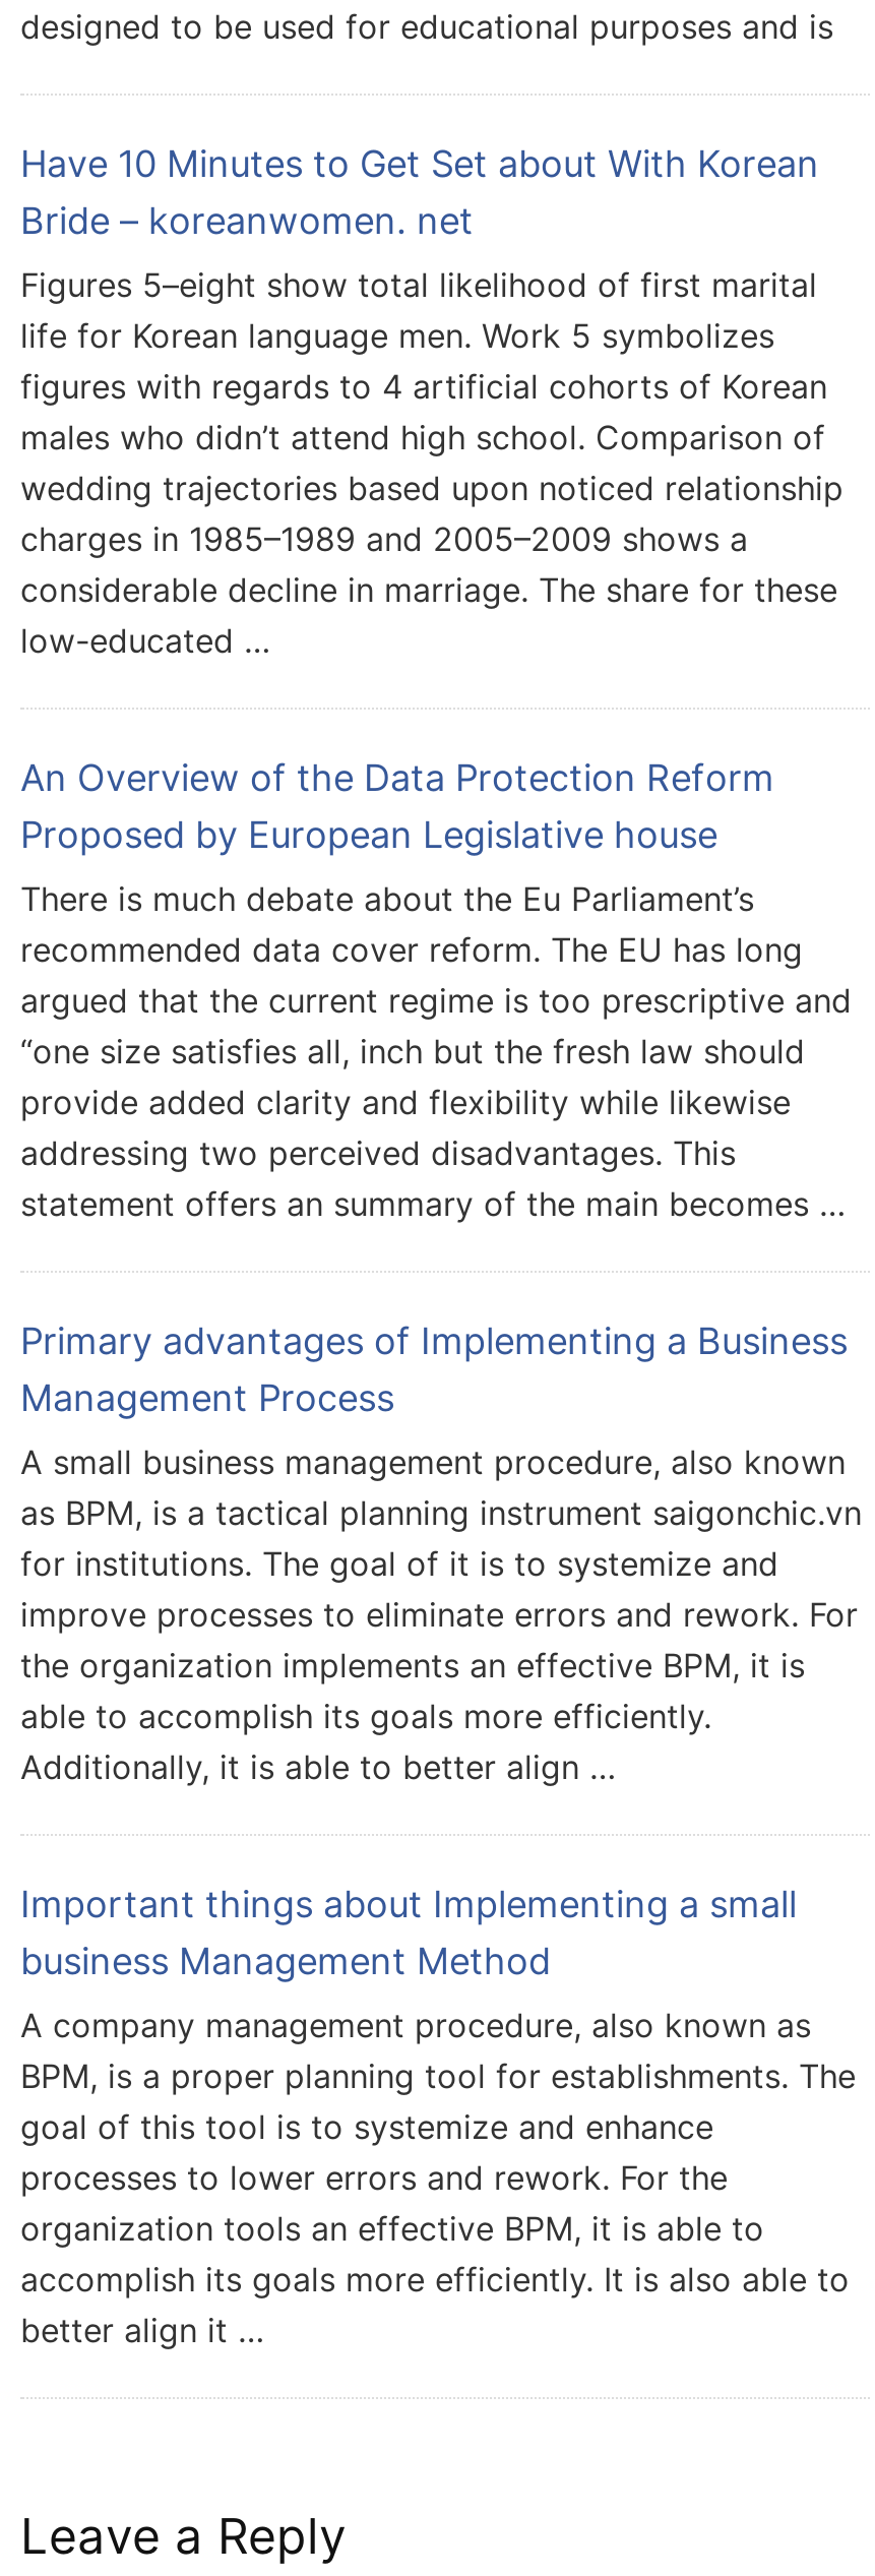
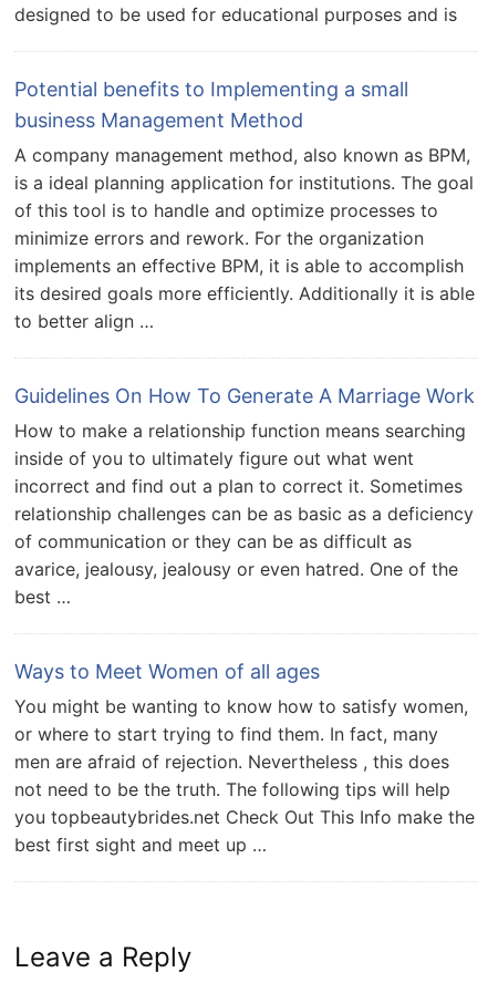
- Have 10 Minutes to Get Set about With Korean
- Bride – koreanwomen. net
- Figures 5–eight show total likelihood of first marital
- life for Korean language men. Work 5 symbolizes
- figures with regards to 4 artificial cohorts of Korean
- males who didn’t attend high school. Comparison of
- wedding trajectories based upon noticed relationship
- charges in 1985–1989 and 2005–2009 shows a
- considerable decline in marriage. The share for these
- low-educated …
- An Overview of the Data Protection Reform
- Proposed by European Legislative house
- There is much debate about the Eu Parliament’s
- recommended data cover reform. The EU has long
- argued that the current regime is too prescriptive and
- “one size satisfies all, inch but the fresh law should
- provide added clarity and flexibility while likewise
- addressing two perceived disadvantages. This
- statement offers an summary of the main becomes …
- Primary advantages of Implementing a Business
- Management Process
- A small business management procedure, also known
- as BPM, is a tactical planning instrument saigonchic.vn
- for institutions. The goal of it is to systemize and
- improve processes to eliminate errors and rework. For
- the organization implements an effective BPM, it is
- able to accomplish its goals more efficiently.
- Additionally, it is able to better align …
- Important things about Implementing a small
+ Potential benefits to Implementing a small

moved up: business Management Method

- A company management procedure, also known as
- BPM, is a proper planning tool for establishments. The
- goal of this tool is to systemize and enhance
- processes to lower errors and rework. For the
- organization tools an effective BPM, it is able to
- accomplish its goals more efficiently. It is also able to
- better align it …
+ A company management method, also known as BPM,
+ is a ideal planning application for institutions. The goal
+ of this tool is to handle and optimize processes to
+ minimize errors and rework. For the organization
+ implements an effective BPM, it is able to accomplish
+ its desired goals more efficiently. Additionally it is able
+ to better align …
+ Guidelines On How To Generate A Marriage Work
+ How to make a relationship function means searching
+ inside of you to ultimately figure out what went
+ incorrect and find out a plan to correct it. Sometimes
+ relationship challenges can be as basic as a deficiency
+ of communication or they can be as difficult as
+ avarice, jealousy, jealousy or even hatred. One of the
+ best …
+ Ways to Meet Women of all ages
+ You might be wanting to know how to satisfy women,
+ or where to start trying to find them. In fact, many
+ men are afraid of rejection. Nevertheless , this does
+ not need to be the truth. The following tips will help
+ you topbeautybrides.net Check Out This Info make the
+ best first sight and meet up …
